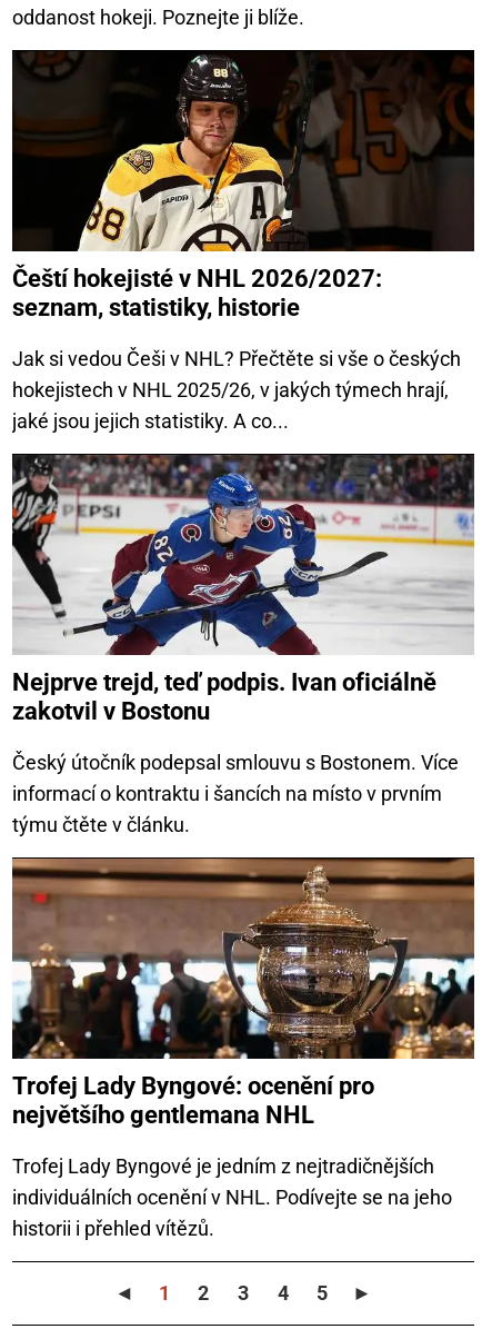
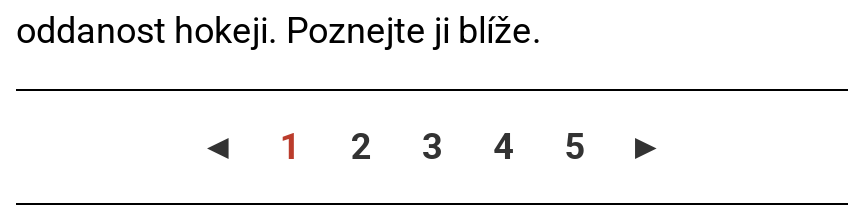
- [image]
- Čeští hokejisté v NHL 2026/2027:
- seznam, statistiky, historie
- Jak si vedou Češi v NHL? Přečtěte si vše o českých
- hokejistech v NHL 2025/26, v jakých týmech hrají,
- jaké jsou jejich statistiky. A co...

- [image]
- Nejprve trejd, teď podpis. Ivan oficiálně
- zakotvil v Bostonu
- Český útočník podepsal smlouvu s Bostonem. Více
- informací o kontraktu i šancích na místo v prvním
- týmu čtěte v článku.

- [image]
- Trofej Lady Byngové: ocenění pro
- největšího gentlemana NHL
- Trofej Lady Byngové je jedním z nejtradičnějších
- individuálních ocenění v NHL. Podívejte se na jeho
- historii i přehled vítězů.
